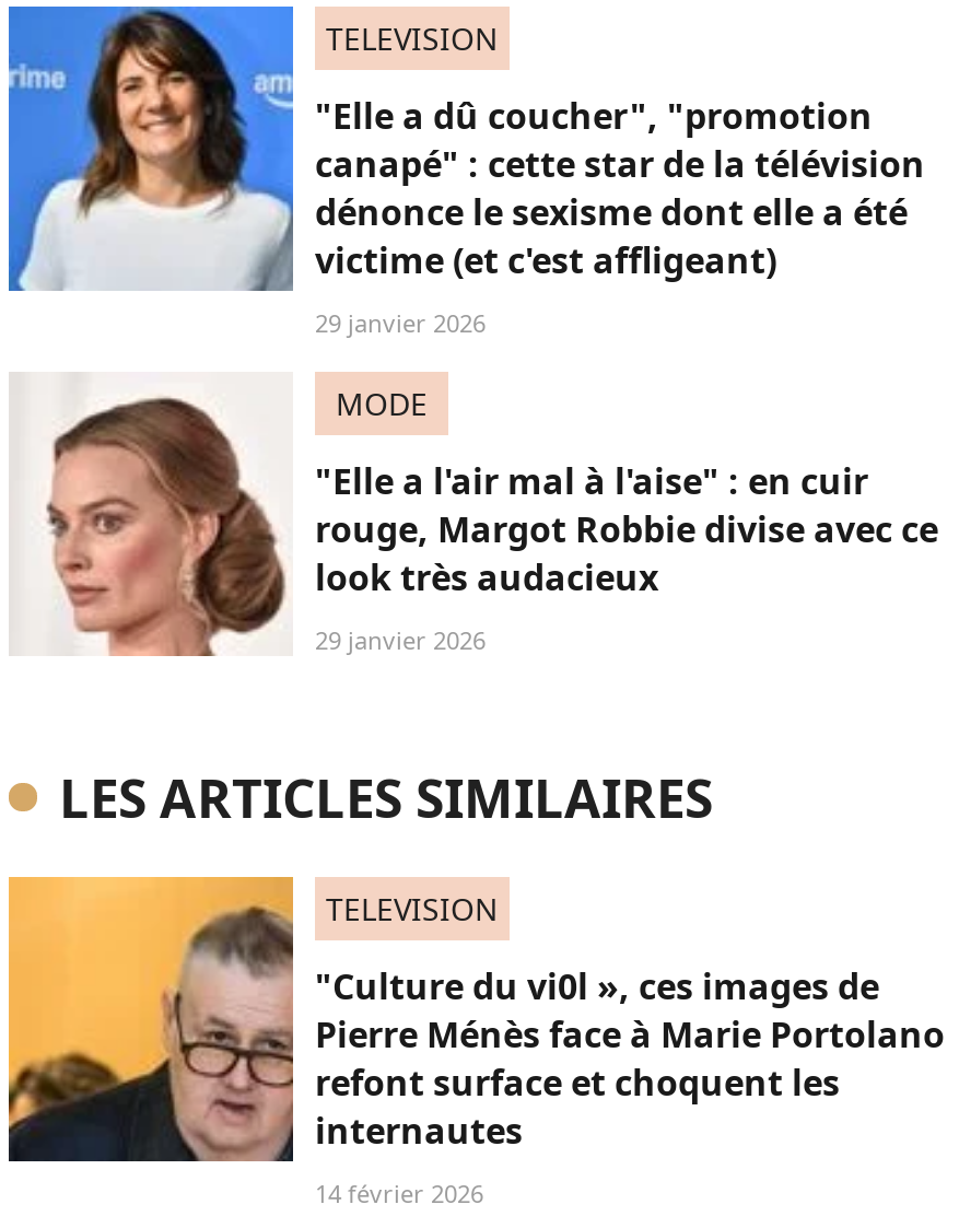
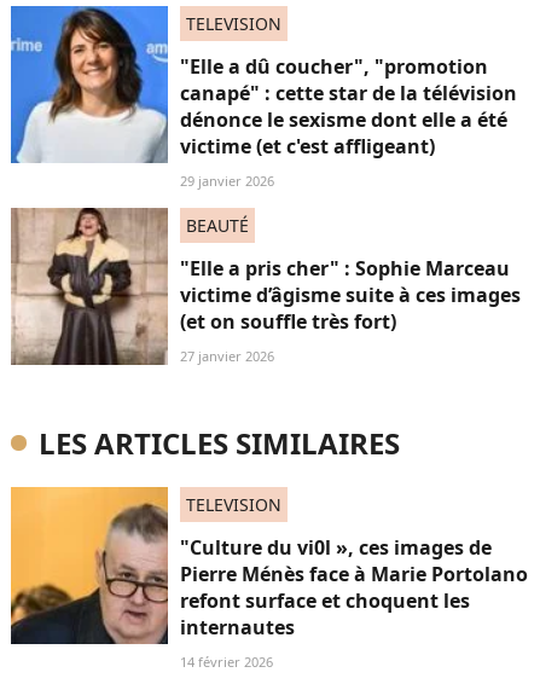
- [image]
- "Elle a l'air mal à l'aise" : en cuir
- rouge, Margot Robbie divise avec ce
- look très audacieux
+ [image]
+ "Elle a pris cher" : Sophie Marceau
+ victime d’âgisme suite à ces images
+ (et on souffle très fort)

- MODE
+ BEAUTÉ

- 29 janvier 2026
+ 27 janvier 2026
